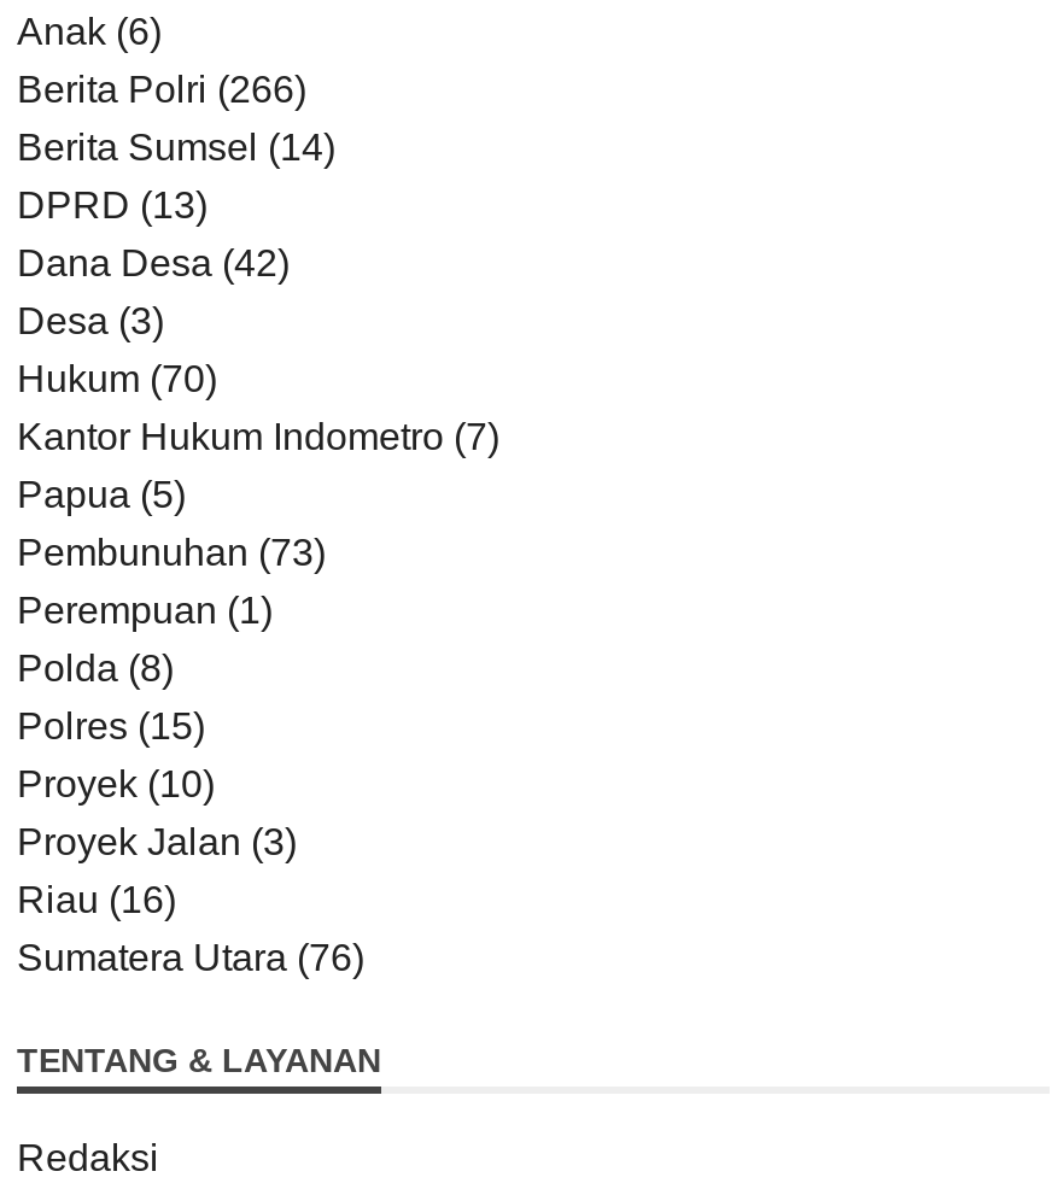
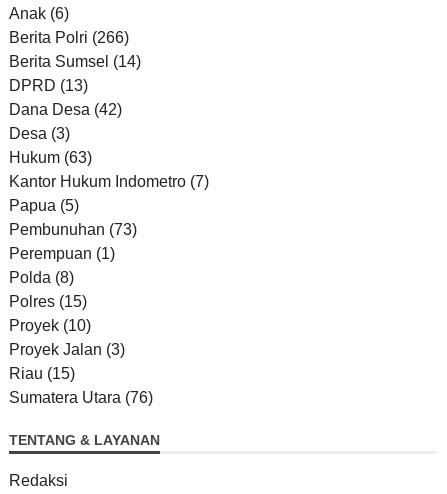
- Hukum (70)
+ Hukum (63)

- Riau (16)
+ Riau (15)
